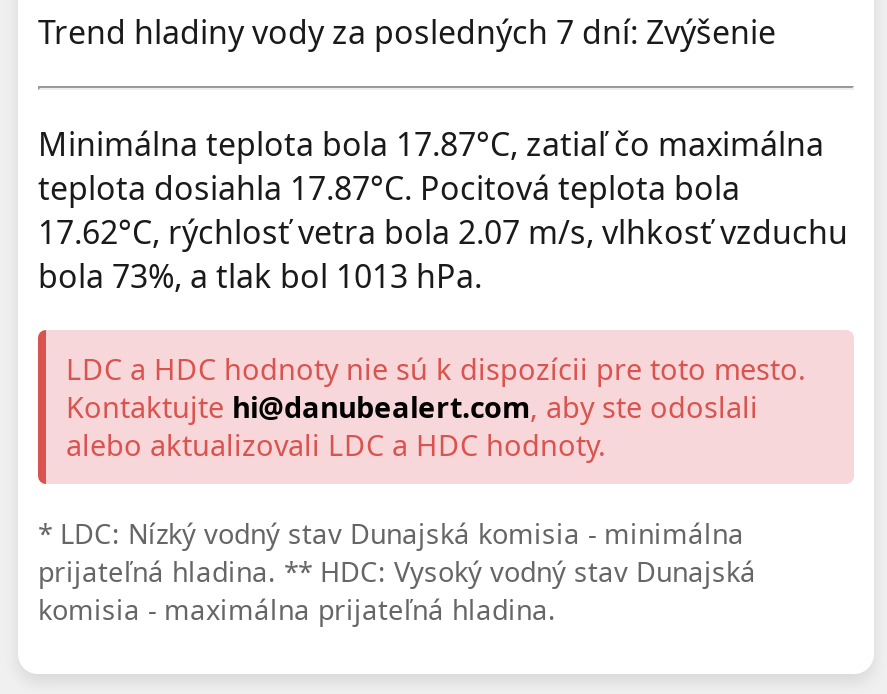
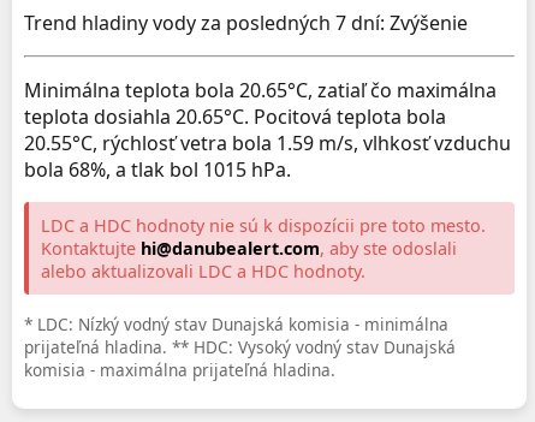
- Minimálna teplota bola 17.87°C, zatiaľ čo maximálna
+ Minimálna teplota bola 20.65°C, zatiaľ čo maximálna

- teplota dosiahla 17.87°C. Pocitová teplota bola
+ teplota dosiahla 20.65°C. Pocitová teplota bola

- 17.62°C, rýchlosť vetra bola 2.07 m/s, vlhkosť vzduchu
+ 20.55°C, rýchlosť vetra bola 1.59 m/s, vlhkosť vzduchu

- bola 73%, a tlak bol 1013 hPa.
+ bola 68%, a tlak bol 1015 hPa.
